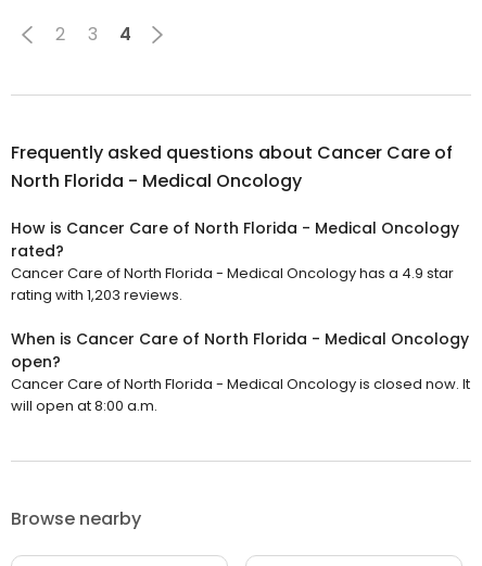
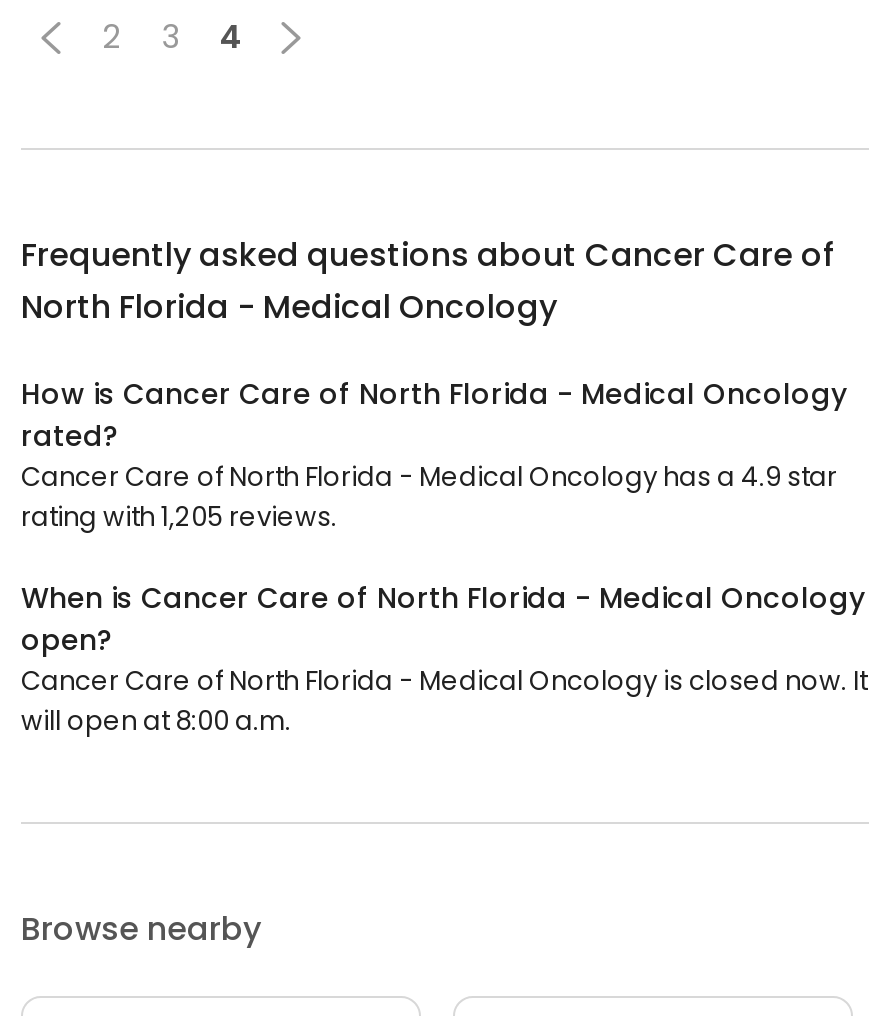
- rating with 1,203 reviews.
+ rating with 1,205 reviews.
